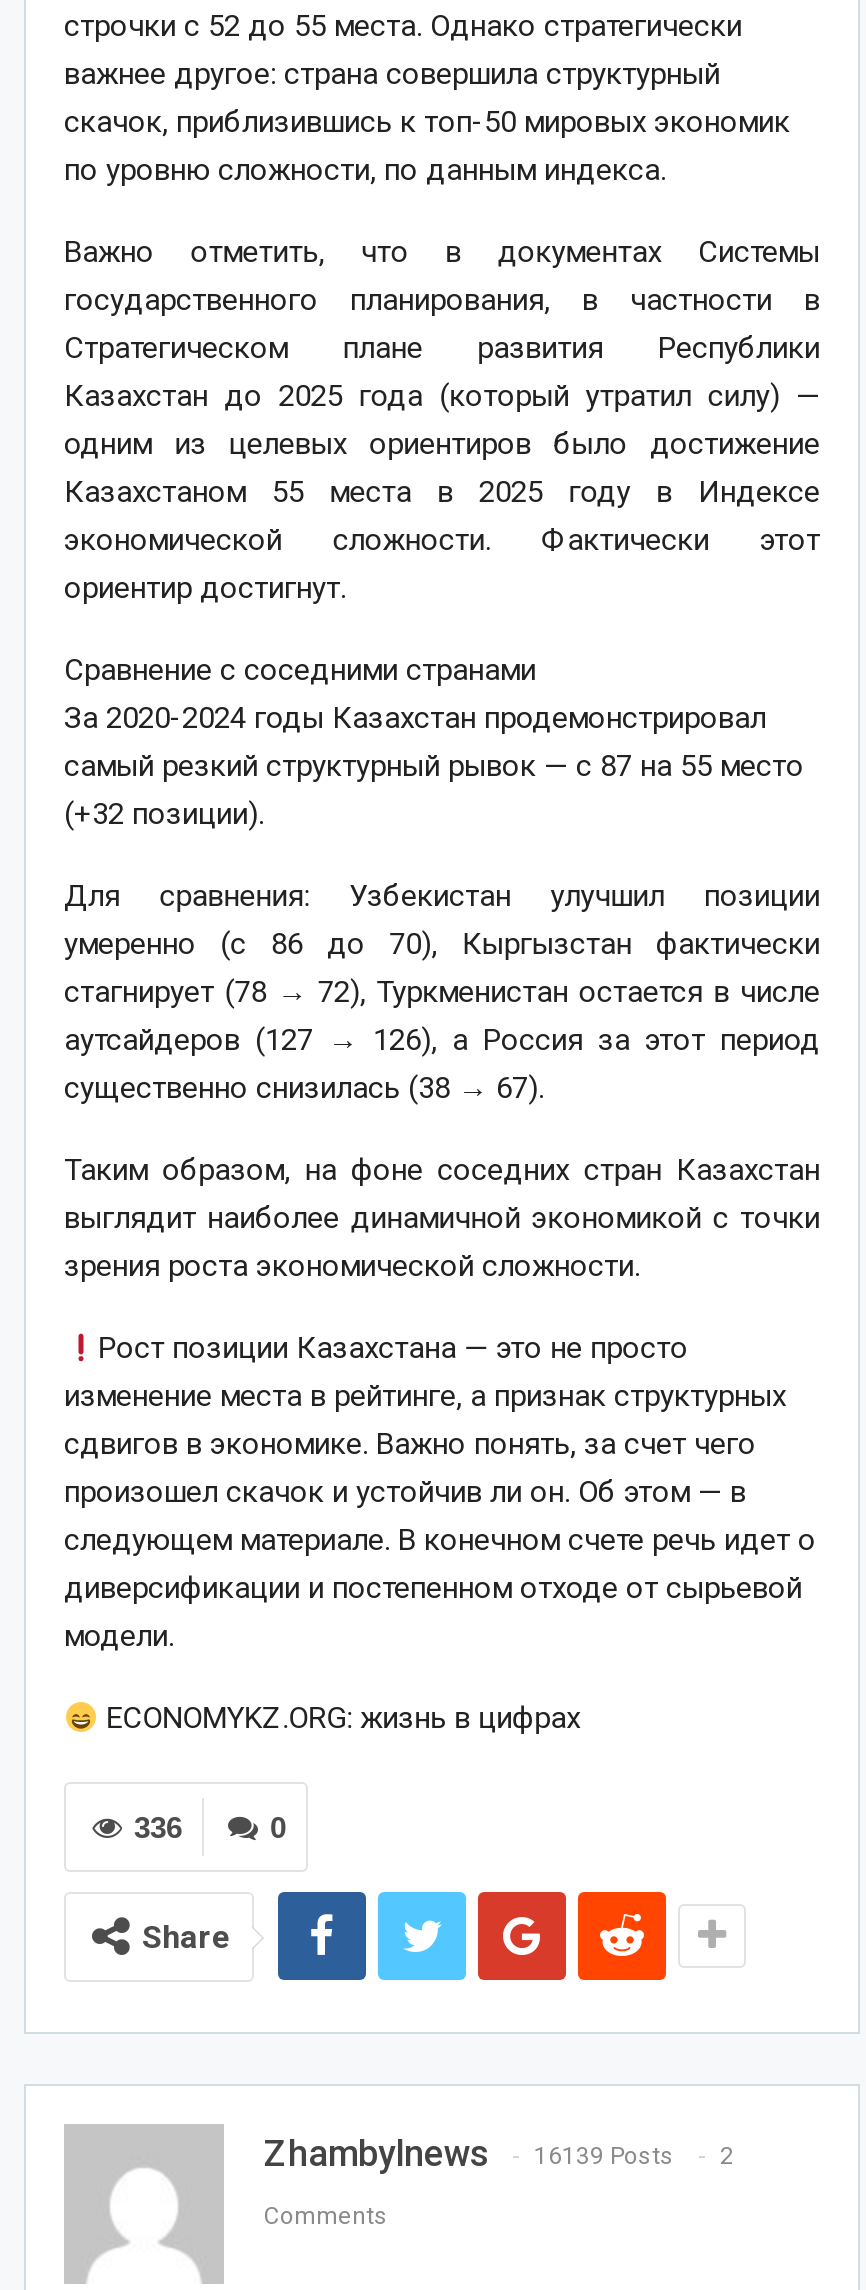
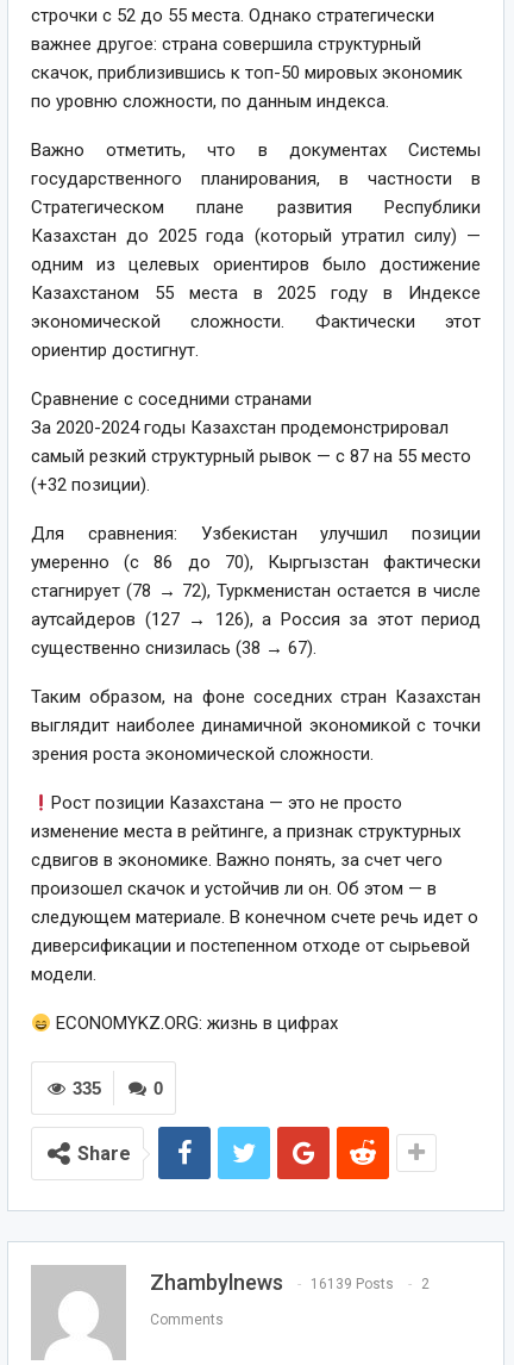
- 336
+ 335
